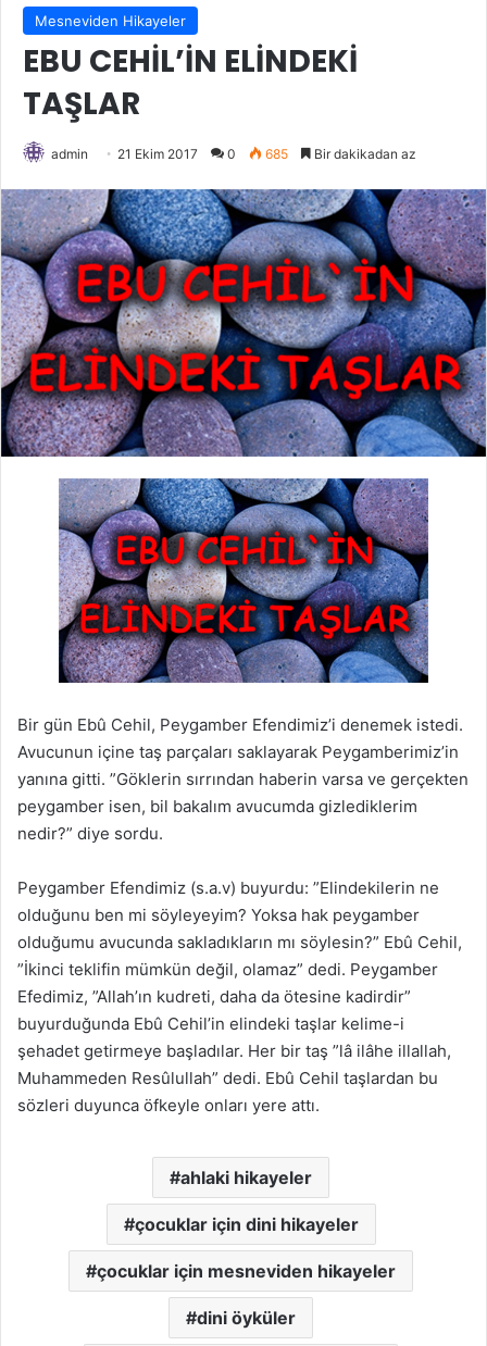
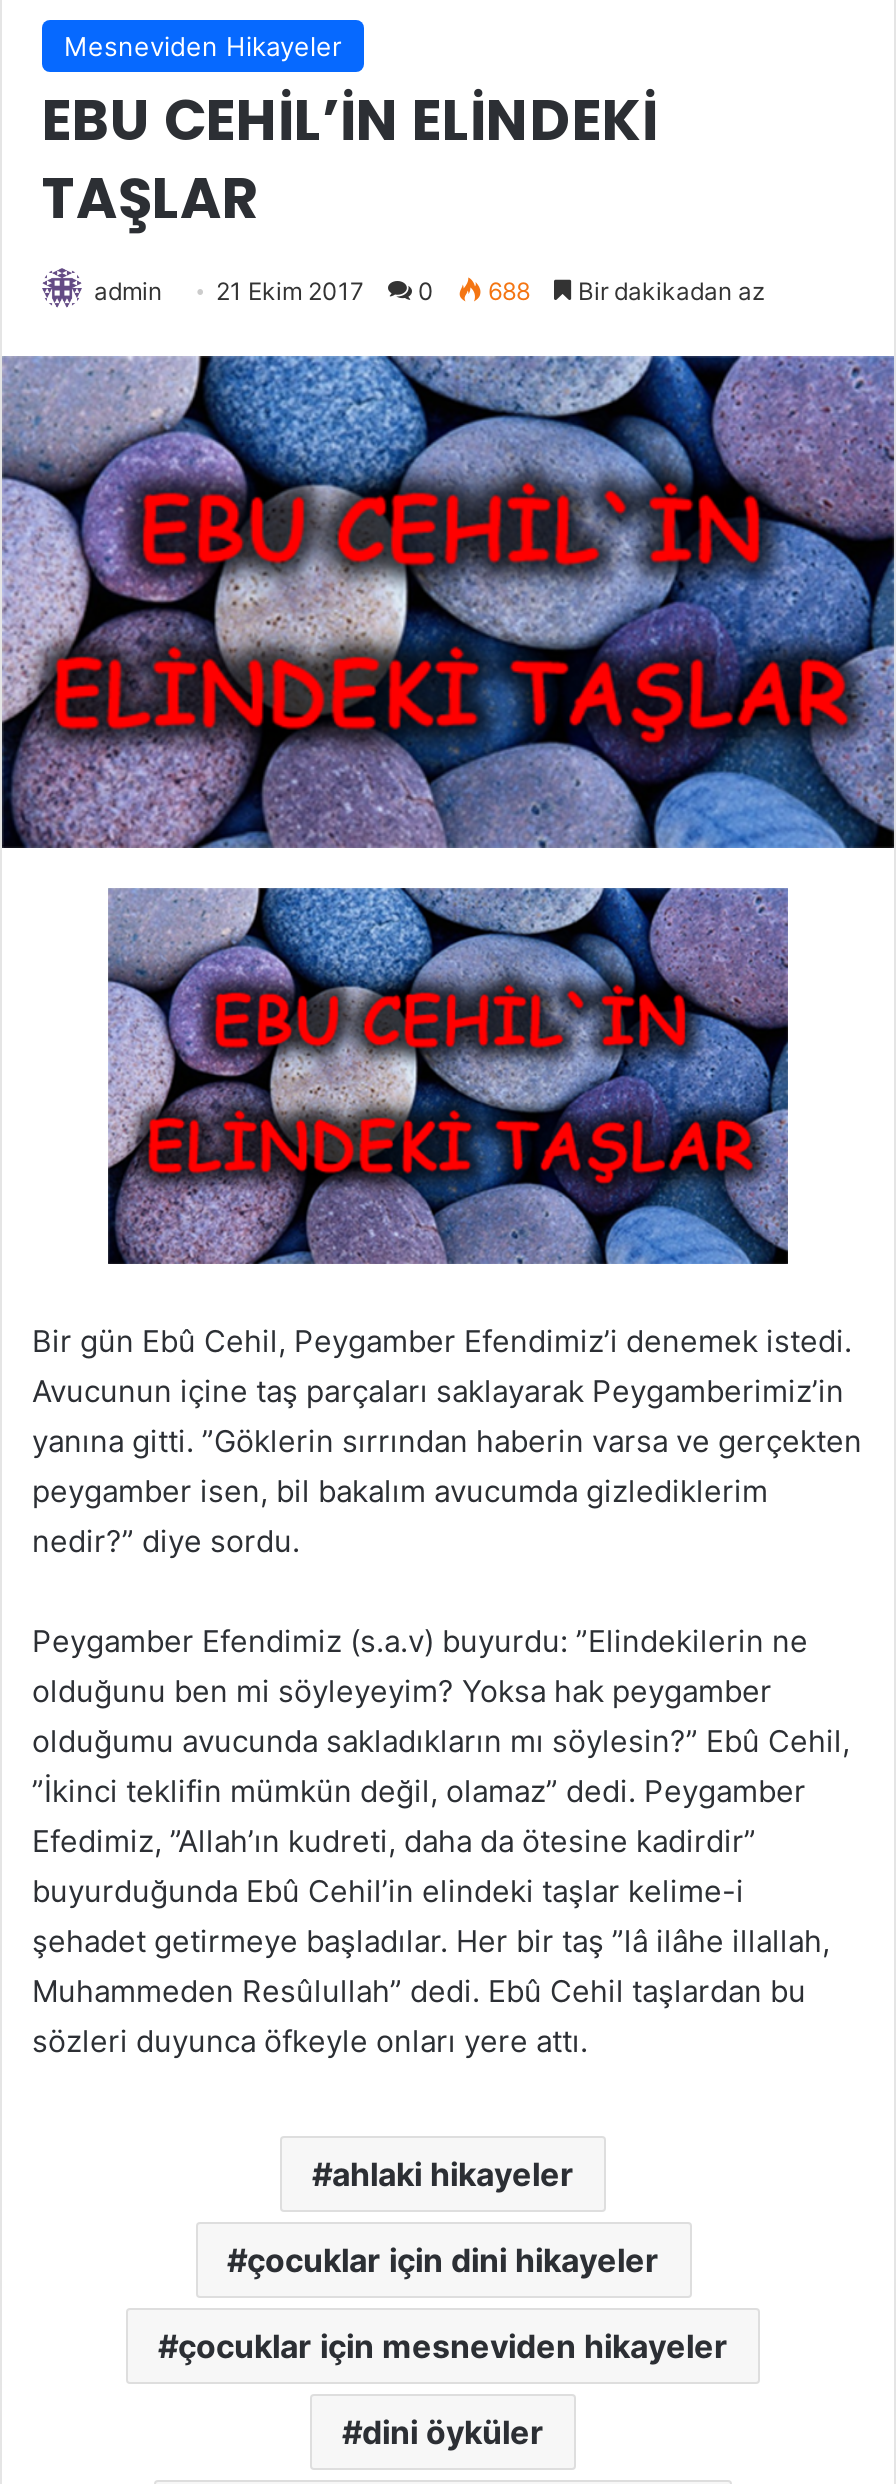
- admin 21 Ekim 2017 0 685 Bir dakikadan az
+ admin 21 Ekim 2017 0 688 Bir dakikadan az
